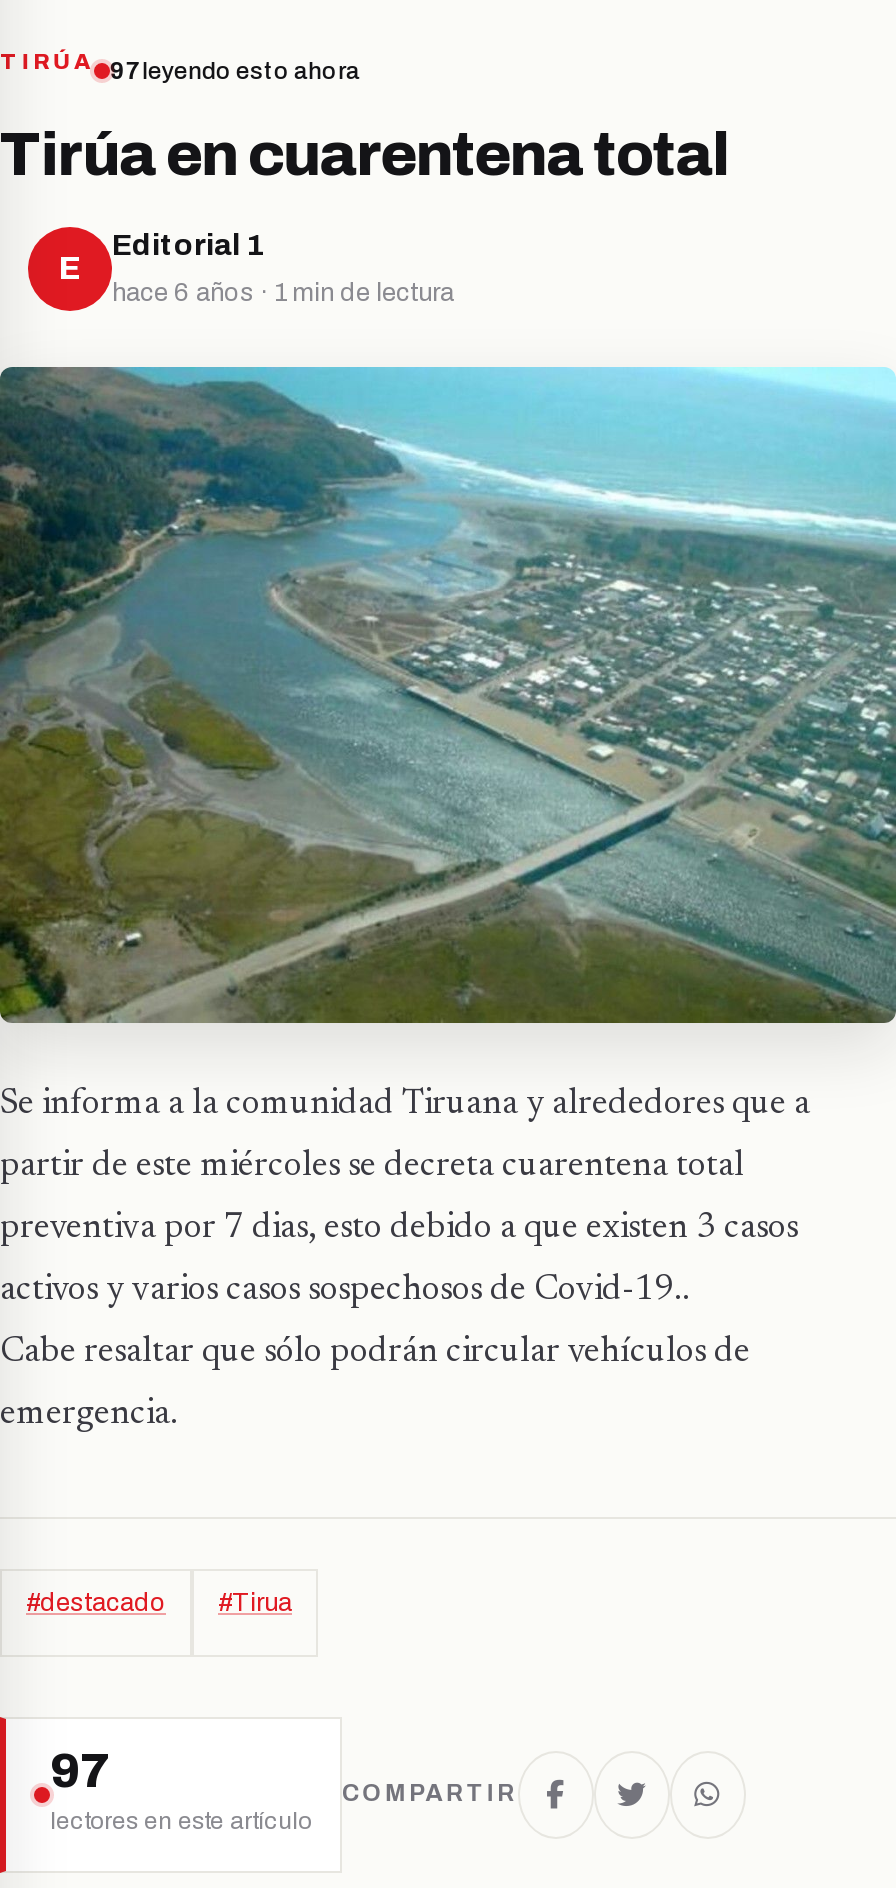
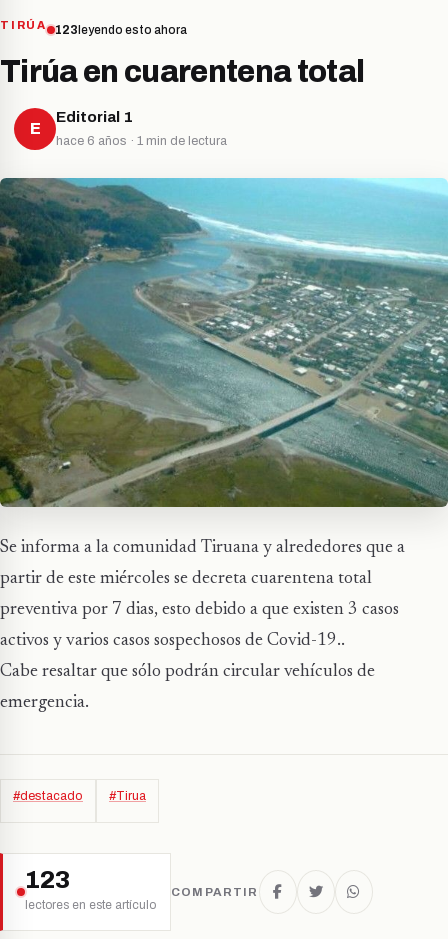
- 97 leyendo esto ahora
+ 123 leyendo esto ahora

- 97
+ 123
